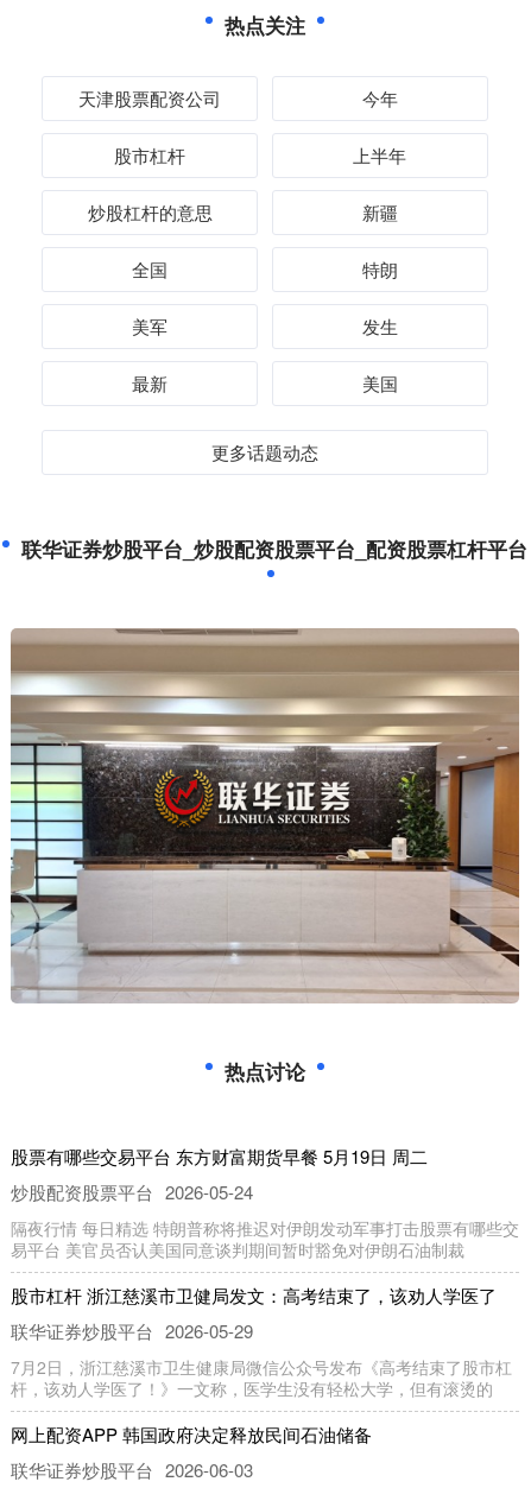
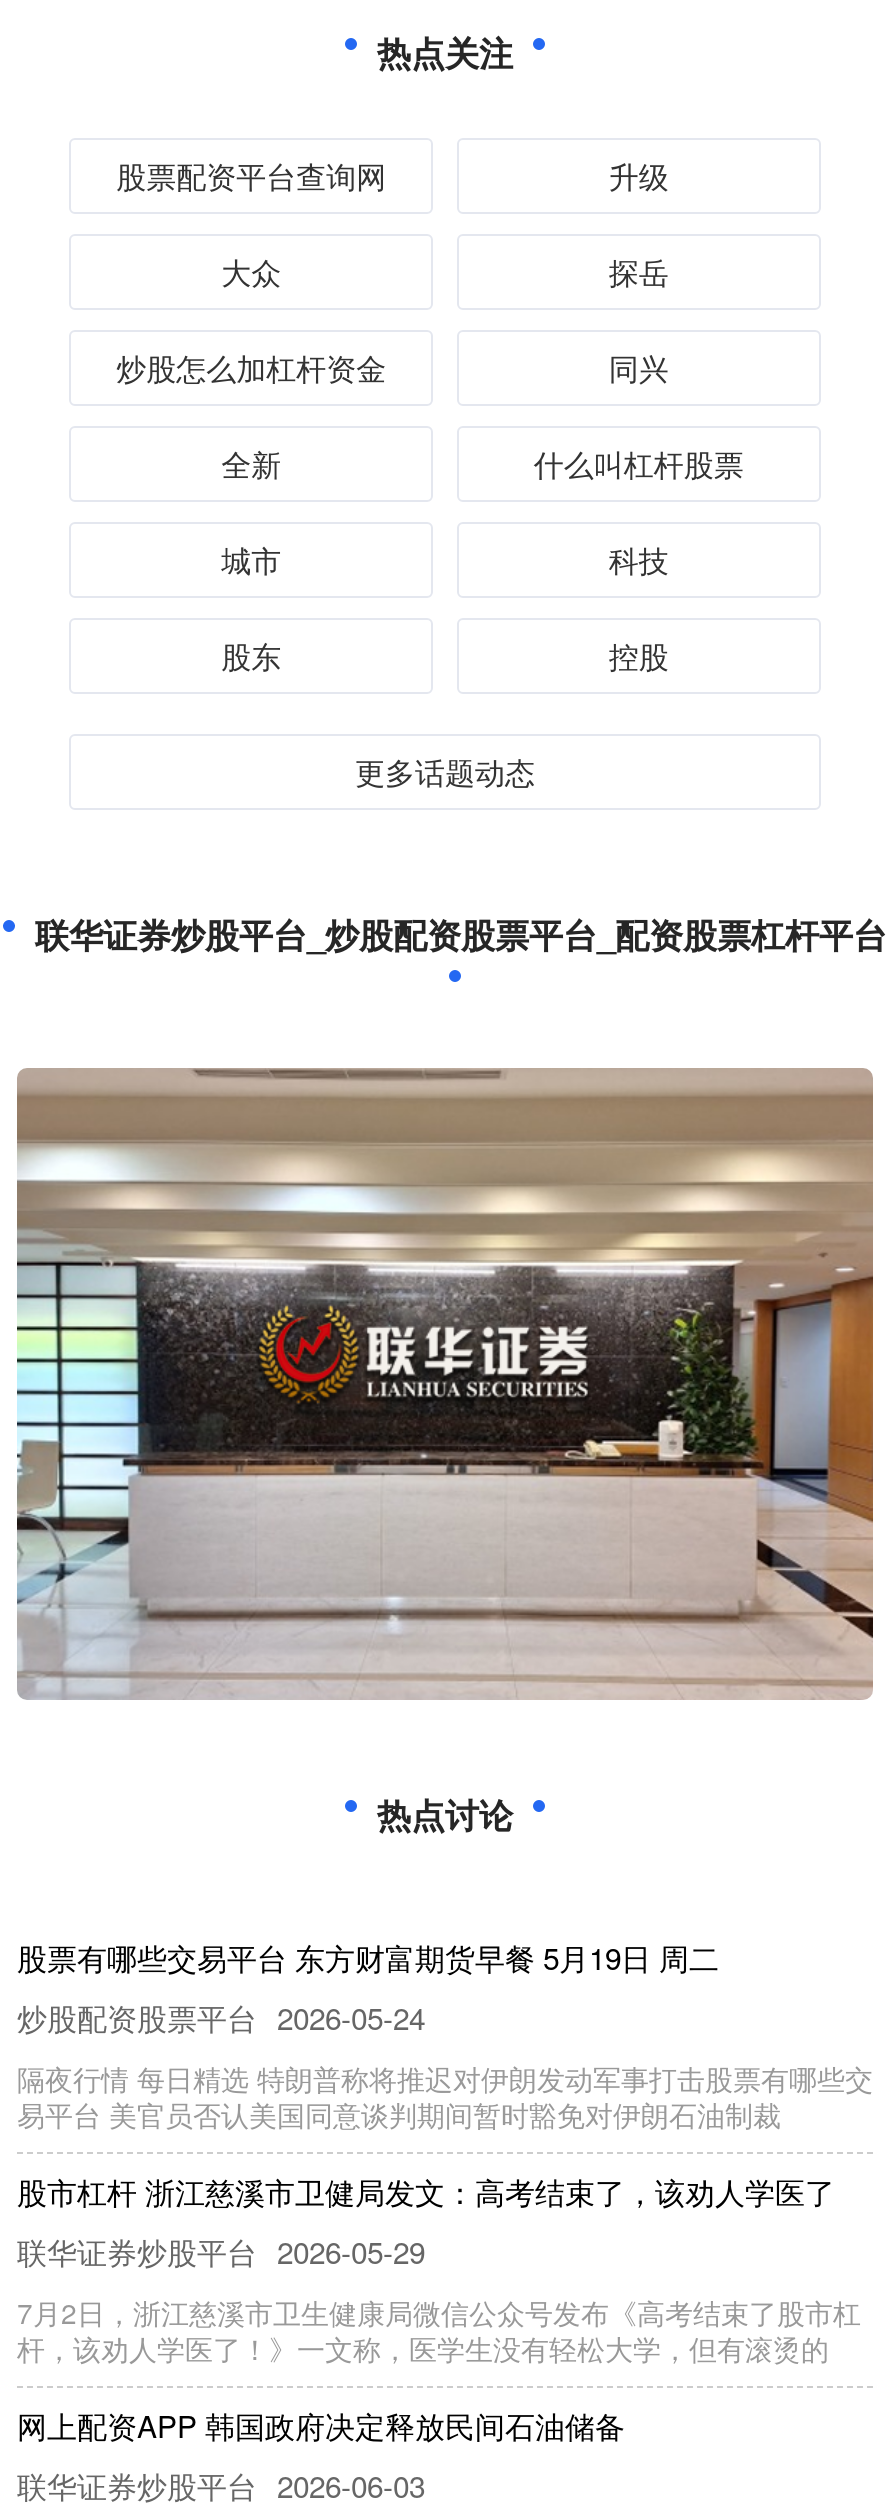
- 天津股票配资公司
- 今年
+ 股票配资平台查询网
+ 升级

- 股市杠杆
- 上半年
+ 大众
+ 探岳

- 炒股杠杆的意思
- 新疆
+ 炒股怎么加杠杆资金
+ 同兴

- 全国
- 特朗
+ 全新
+ 什么叫杠杆股票

- 美军
- 发生
+ 城市
+ 科技

- 最新
- 美国
+ 股东
+ 控股
